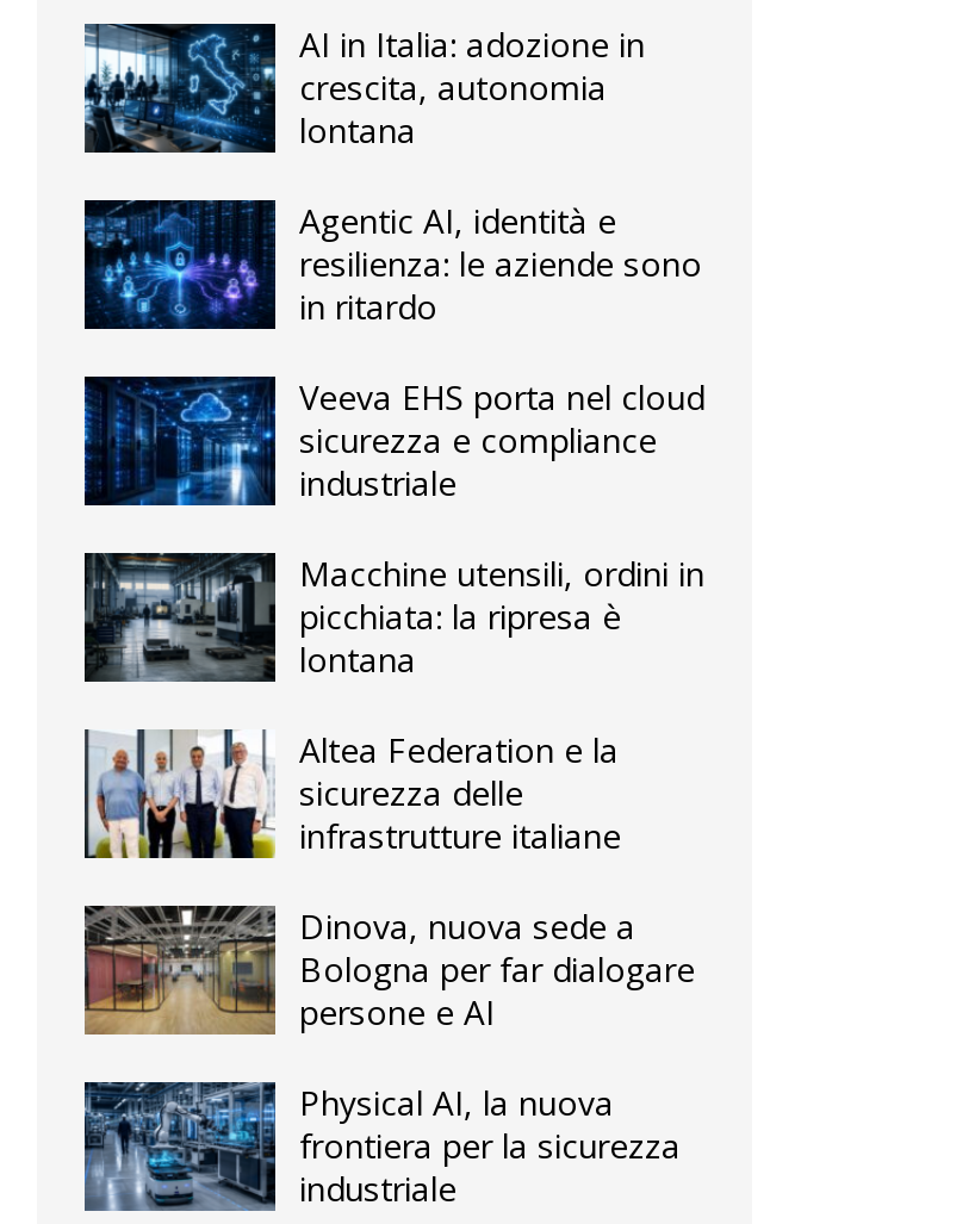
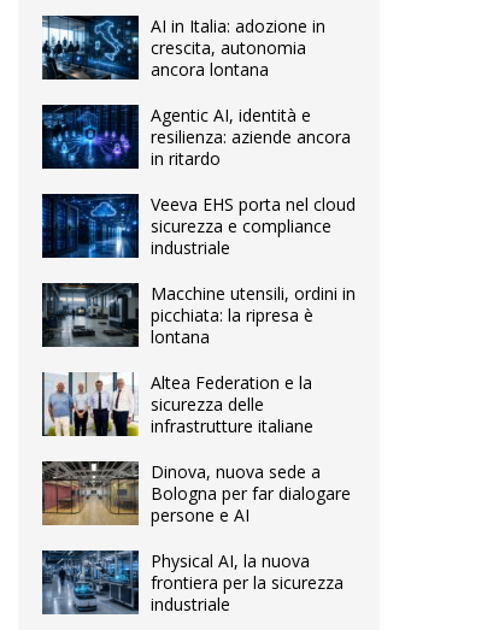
- lontana
+ ancora lontana

- resilienza: le aziende sono
+ resilienza: aziende ancora
